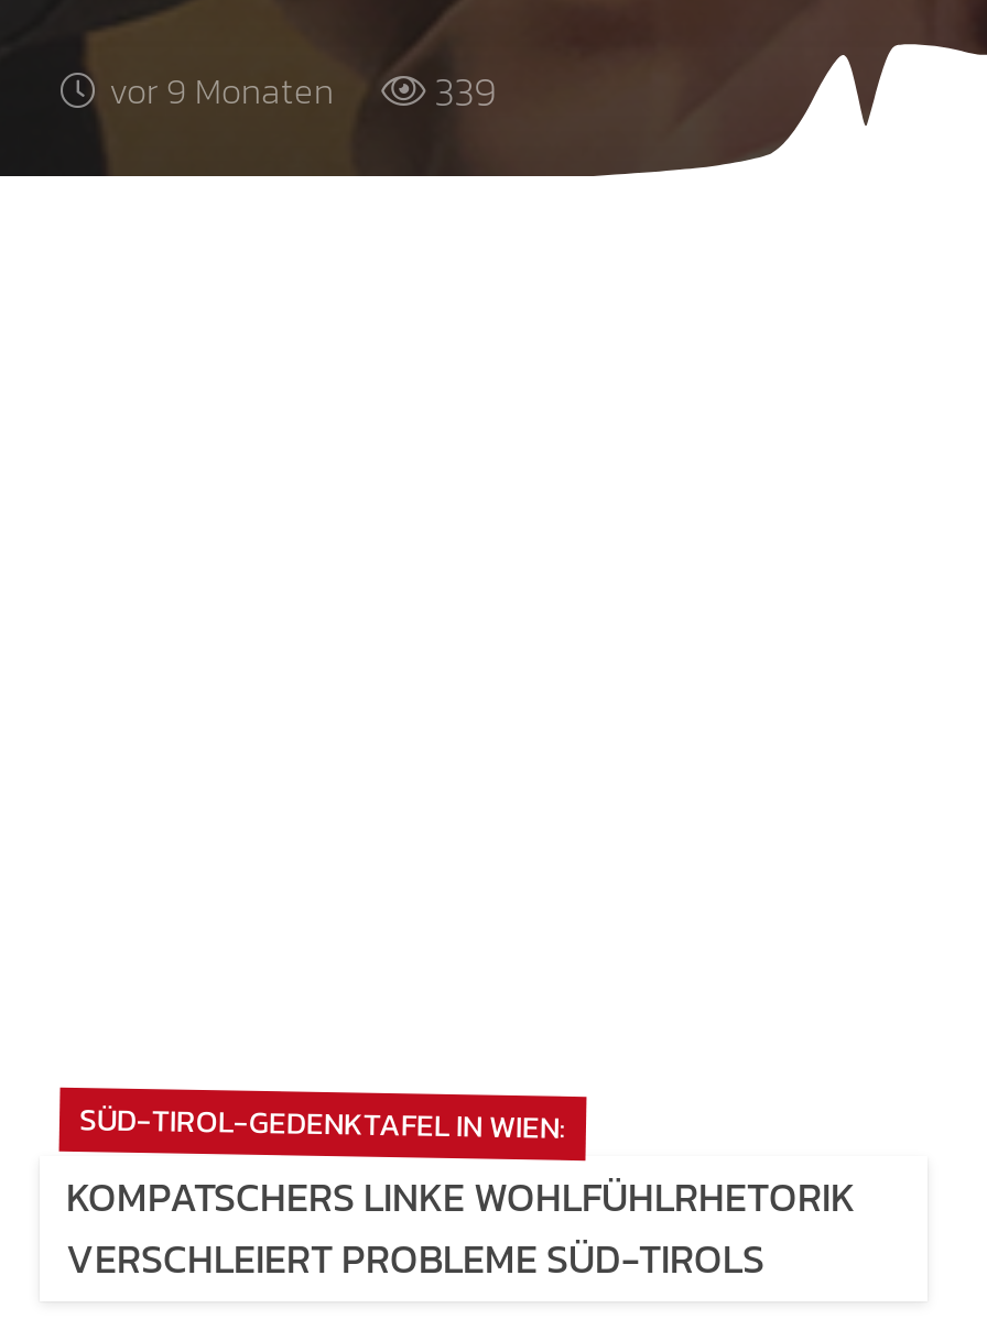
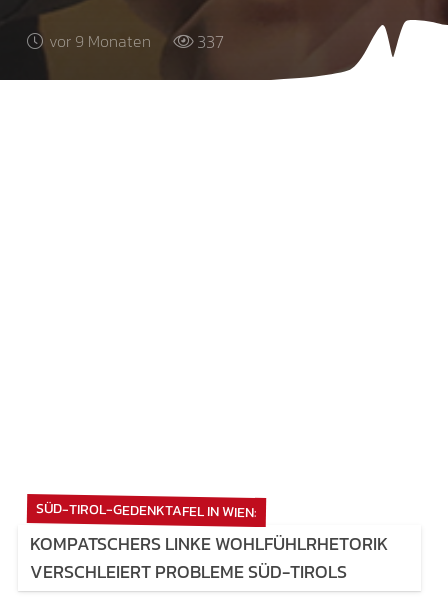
- vor 9 Monaten 339
+ vor 9 Monaten 337
